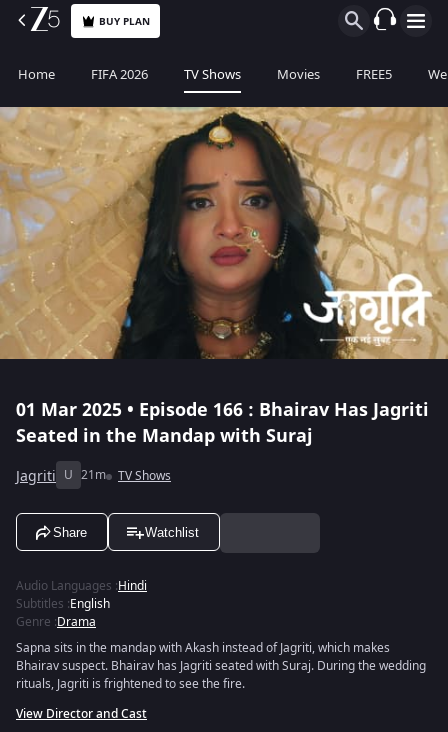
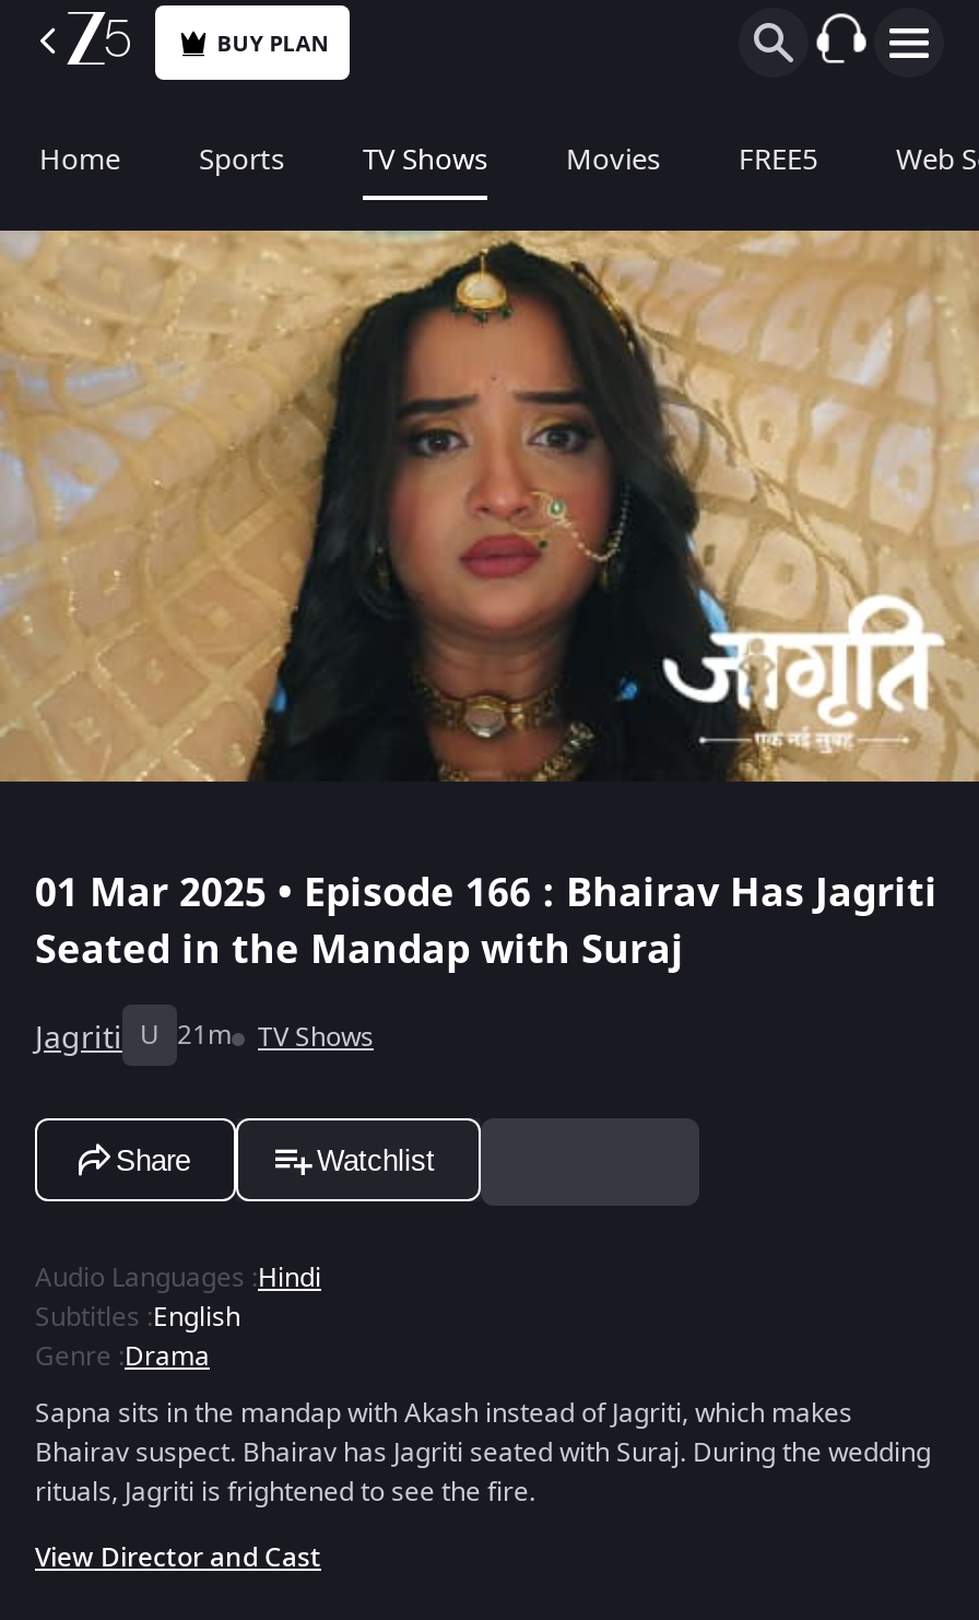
- FIFA 2026
+ Sports
